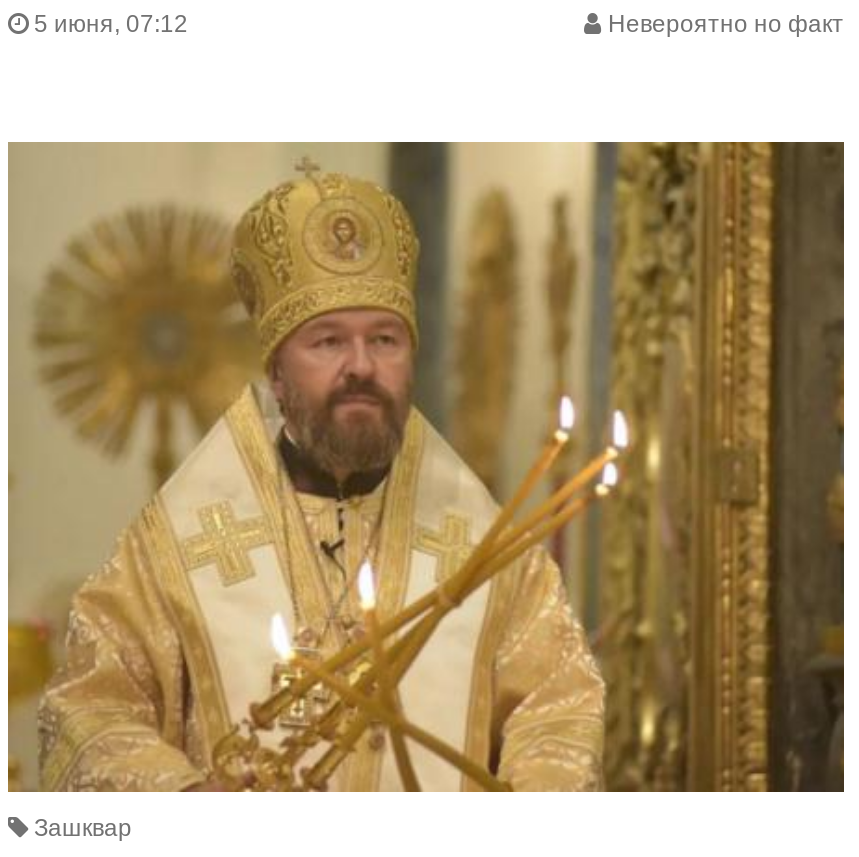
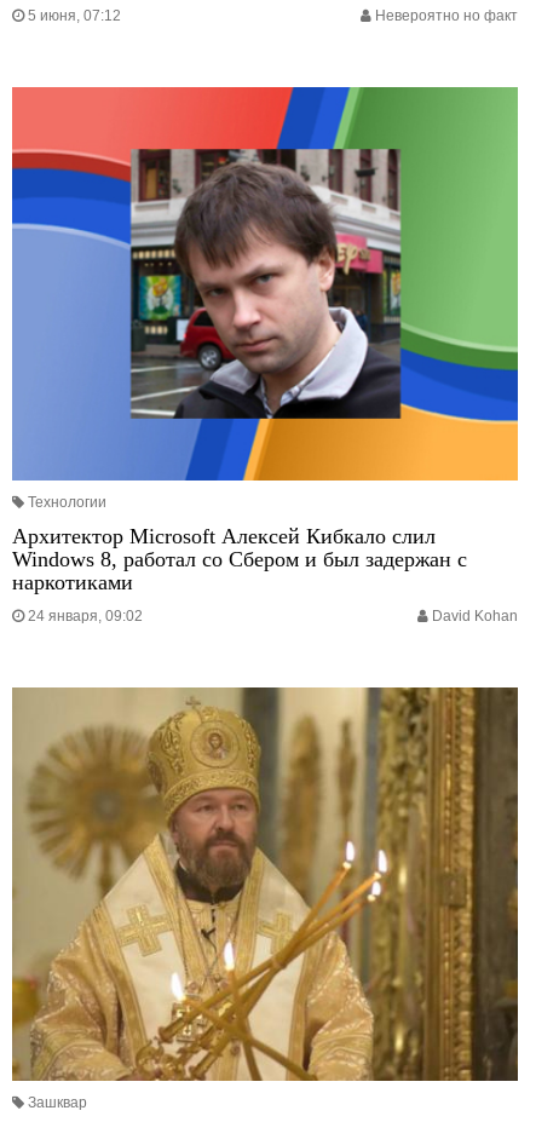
+ [image]
+ Технологии
+ Архитектор Microsoft Алексей Кибкало слил
+ Windows 8, работал со Сбером и был задержан с
+ наркотиками
+ 24 января, 09:02
+ David Kohan
